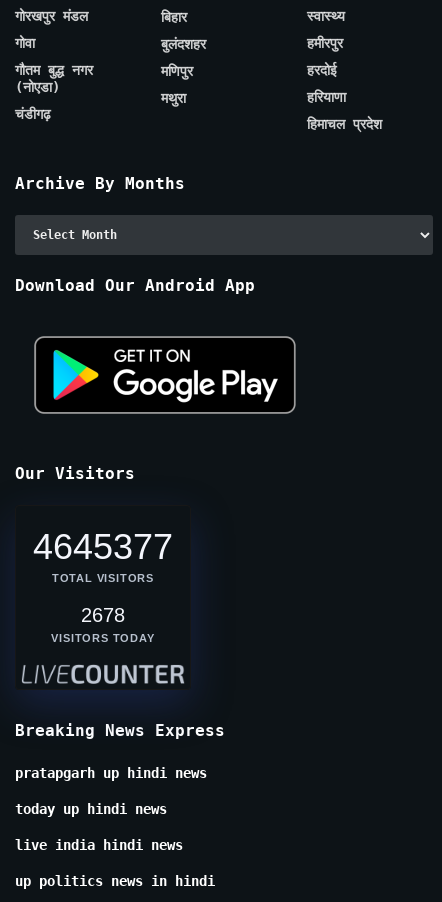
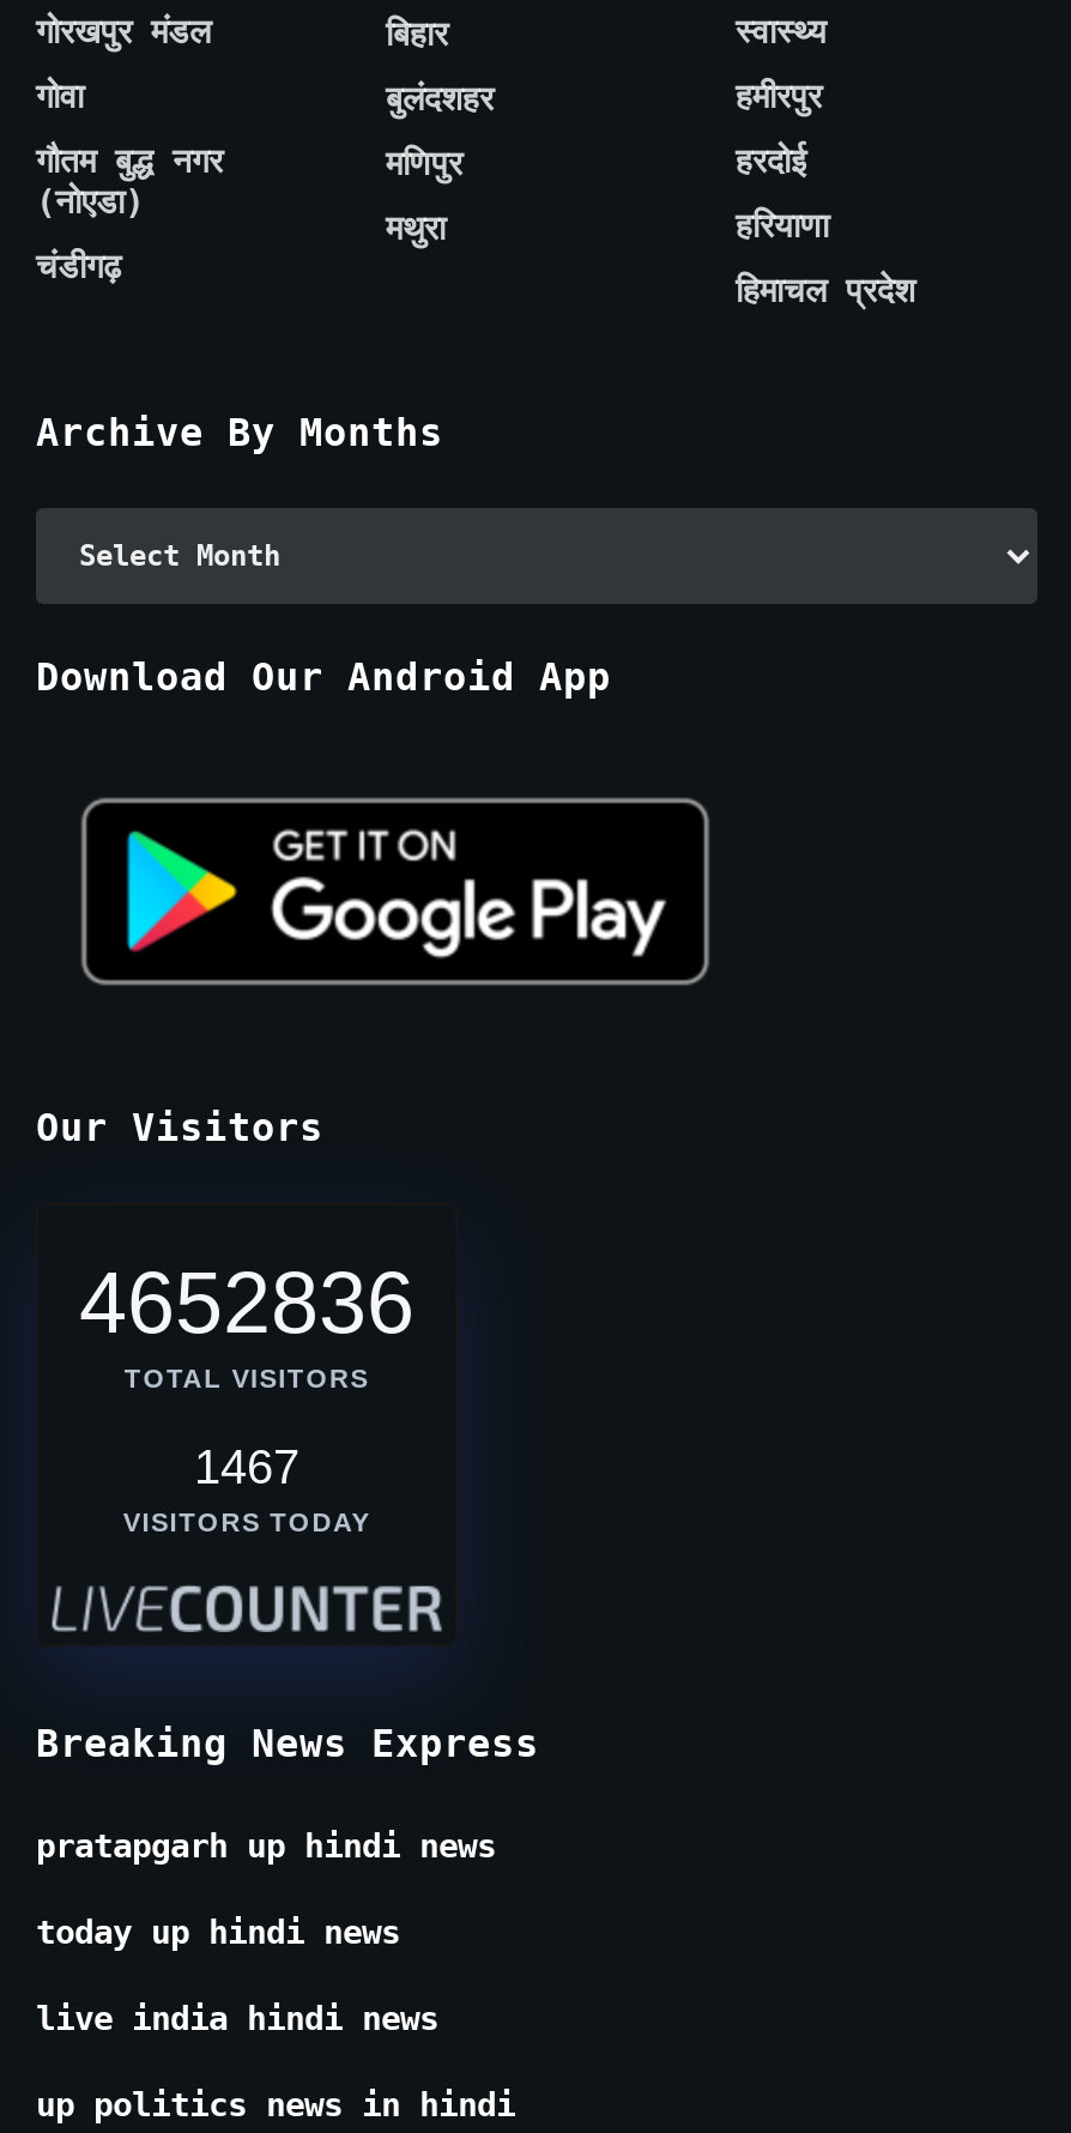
- 4645377
+ 4652836

- 2678
+ 1467
